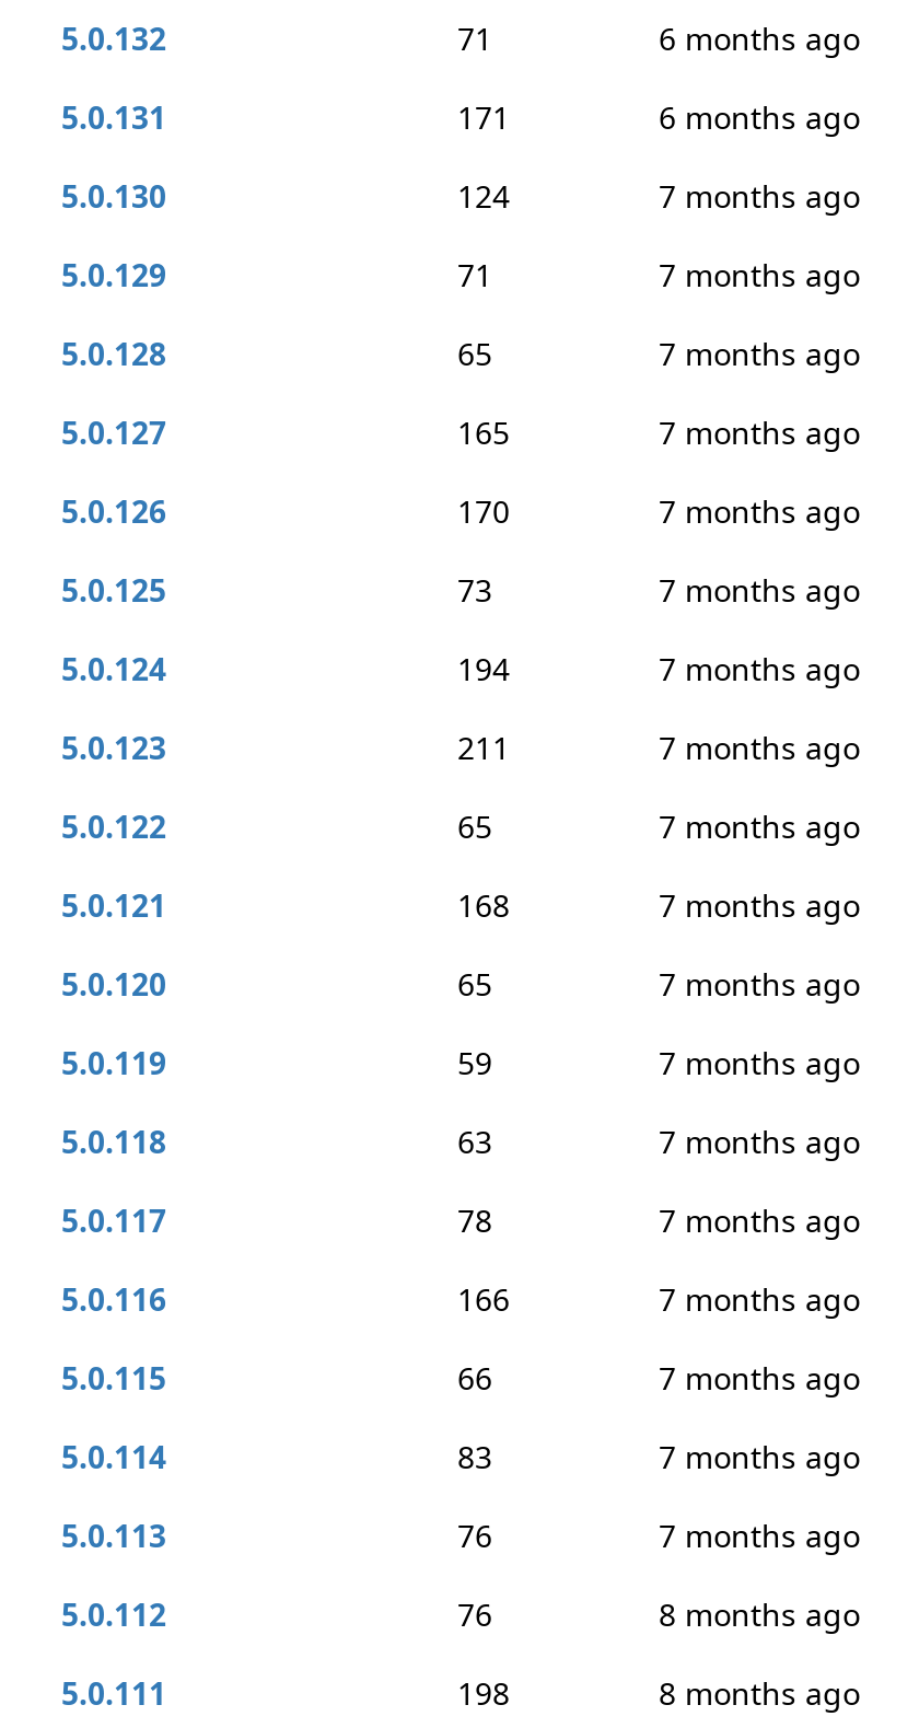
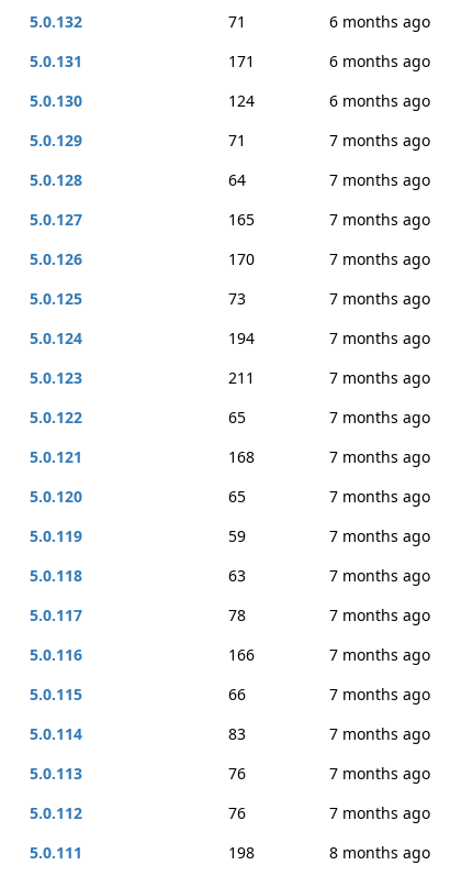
- 7 months ago
+ 6 months ago

- 65
+ 64

- 8 months ago
+ 7 months ago
